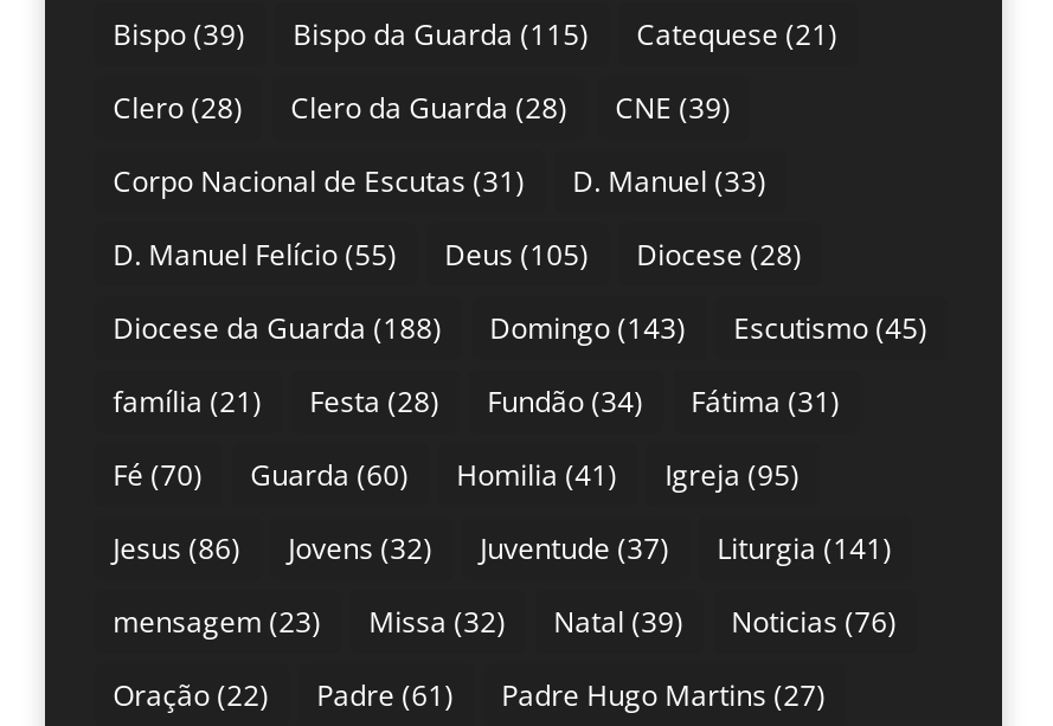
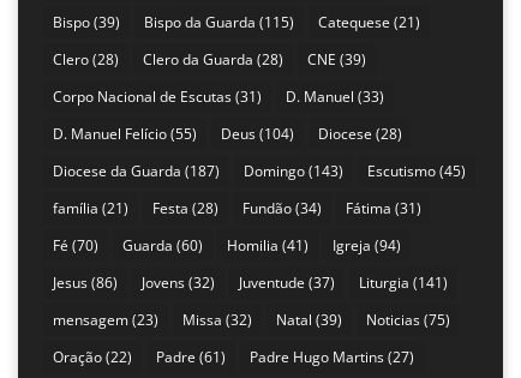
- D. Manuel Felício (55) Deus (105) Diocese (28)
+ D. Manuel Felício (55) Deus (104) Diocese (28)

- Diocese da Guarda (188)
+ Diocese da Guarda (187)

- Fé (70) Guarda (60) Homilia (41) Igreja (95)
+ Fé (70) Guarda (60) Homilia (41) Igreja (94)

- mensagem (23) Missa (32) Natal (39) Noticias (76)
+ mensagem (23) Missa (32) Natal (39) Noticias (75)
